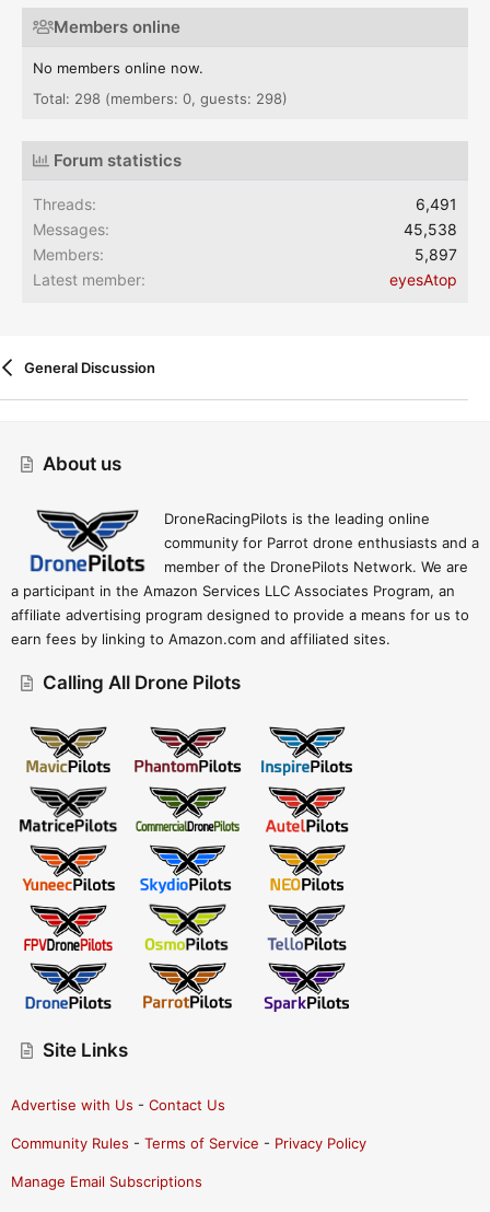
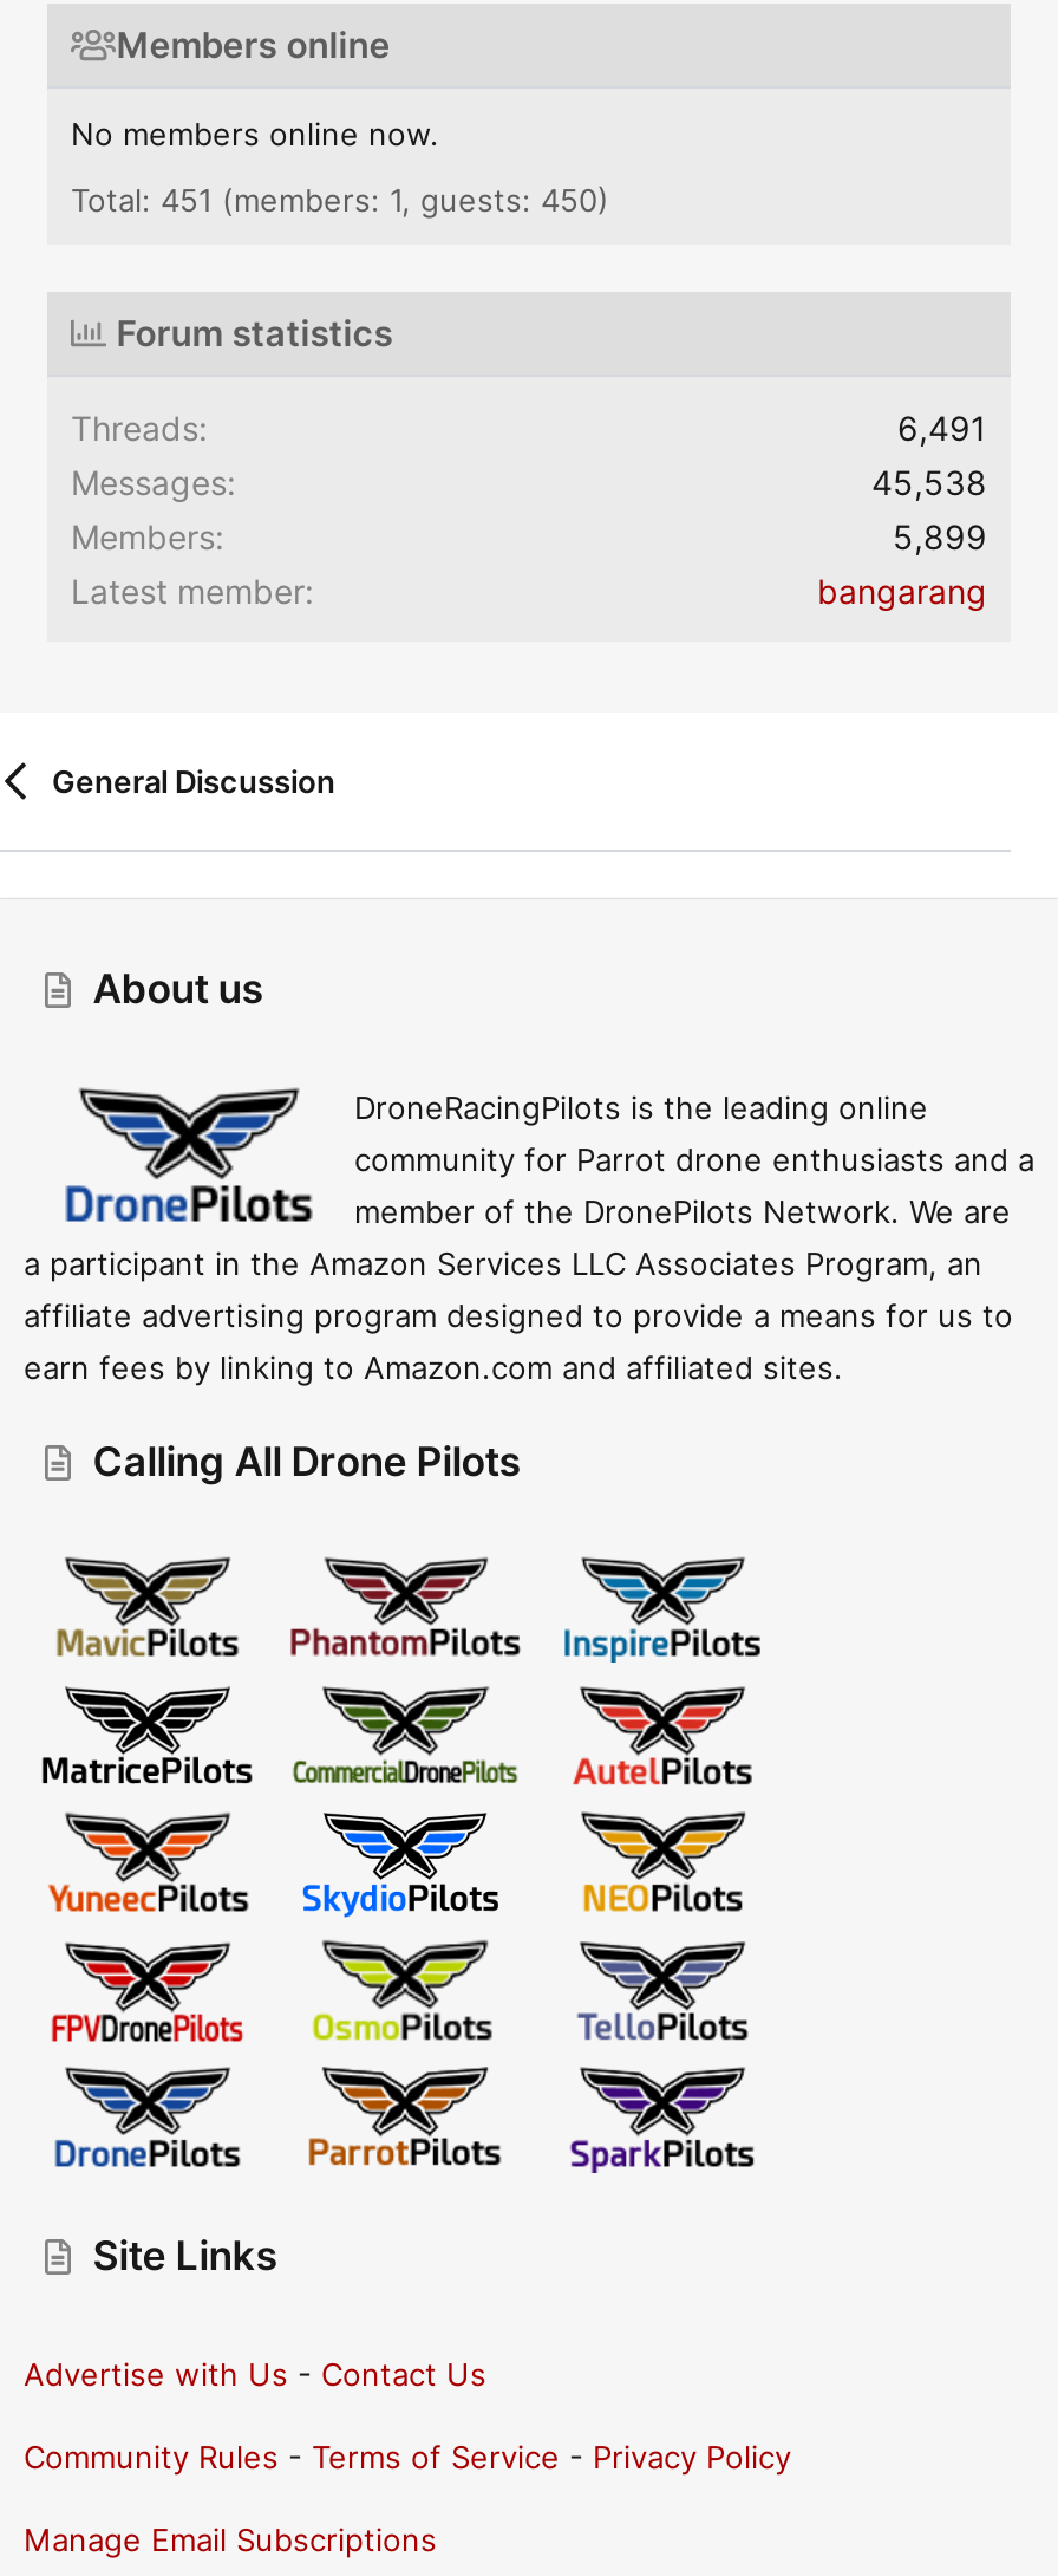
- Total: 298 (members: 0, guests: 298)
+ Total: 451 (members: 1, guests: 450)

- 5,897
+ 5,899

- eyesAtop
+ bangarang
